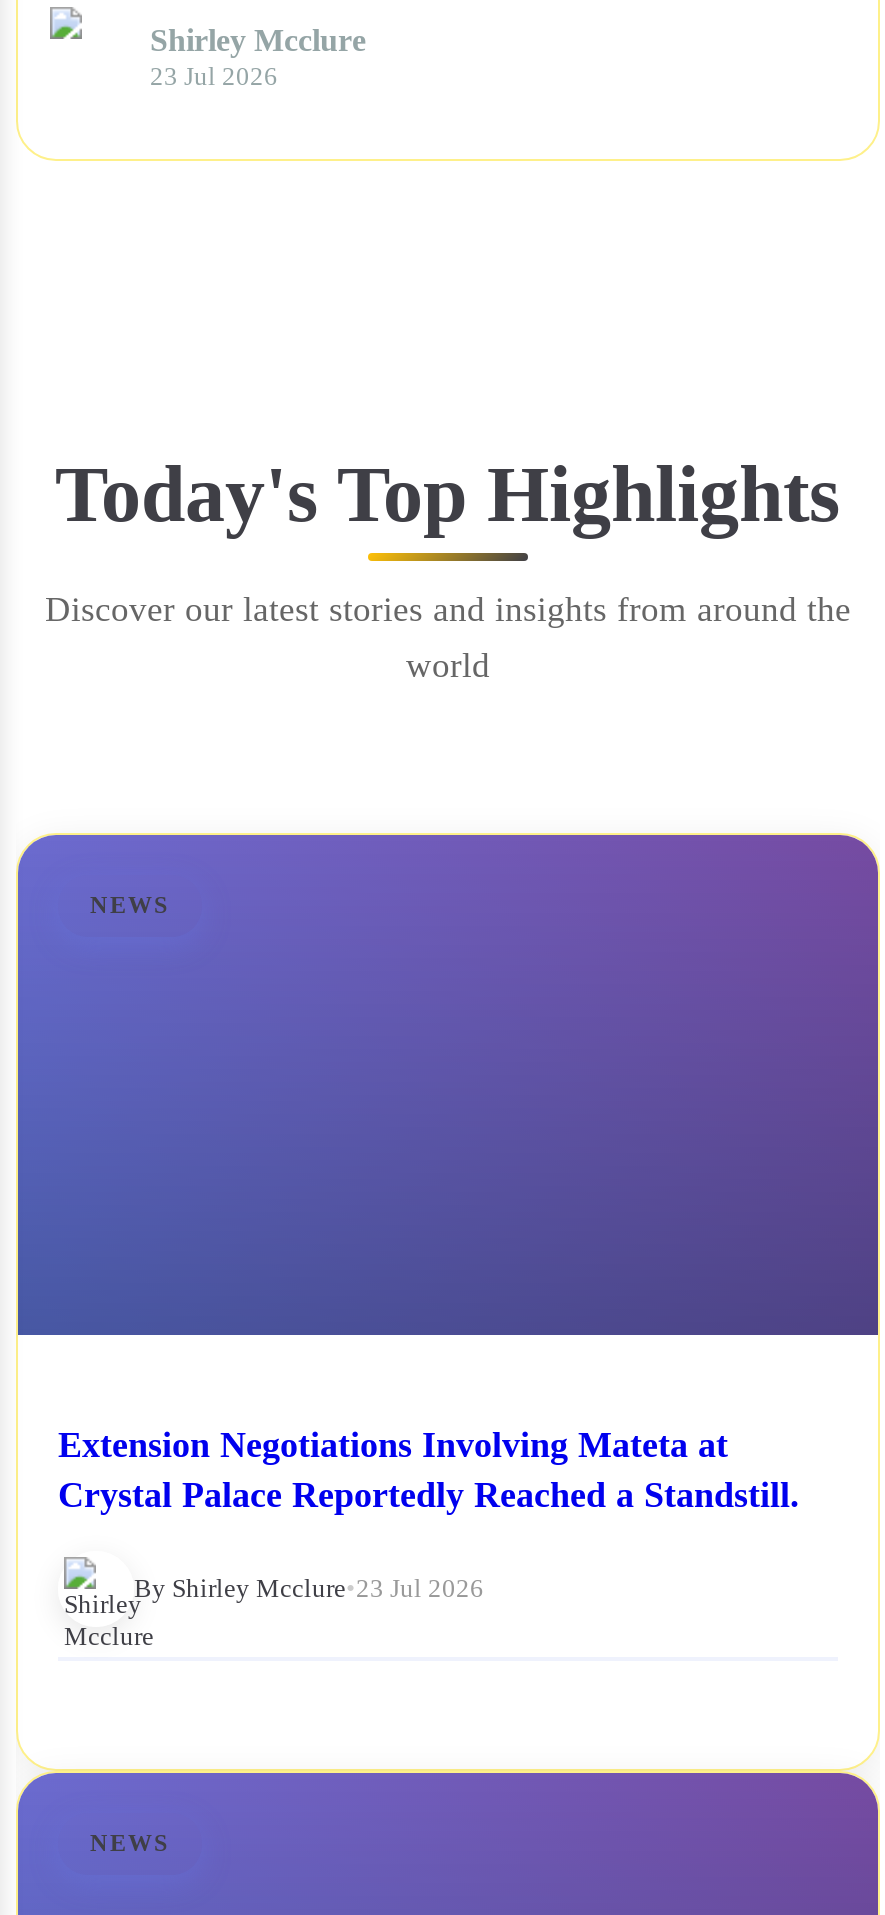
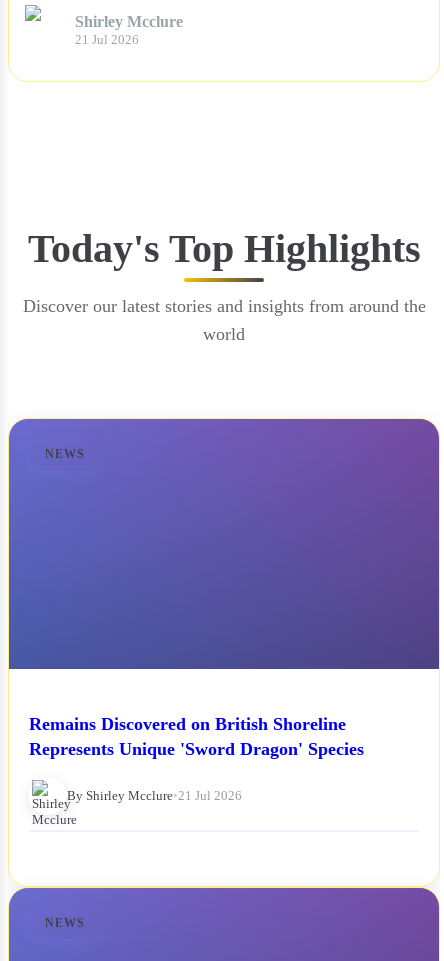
- 23 Jul 2026
+ 21 Jul 2026

- Extension Negotiations Involving Mateta at
- Crystal Palace Reportedly Reached a Standstill.
+ Remains Discovered on British Shoreline
+ Represents Unique 'Sword Dragon' Species

- By Shirley Mcclure • 23 Jul 2026
+ By Shirley Mcclure • 21 Jul 2026
